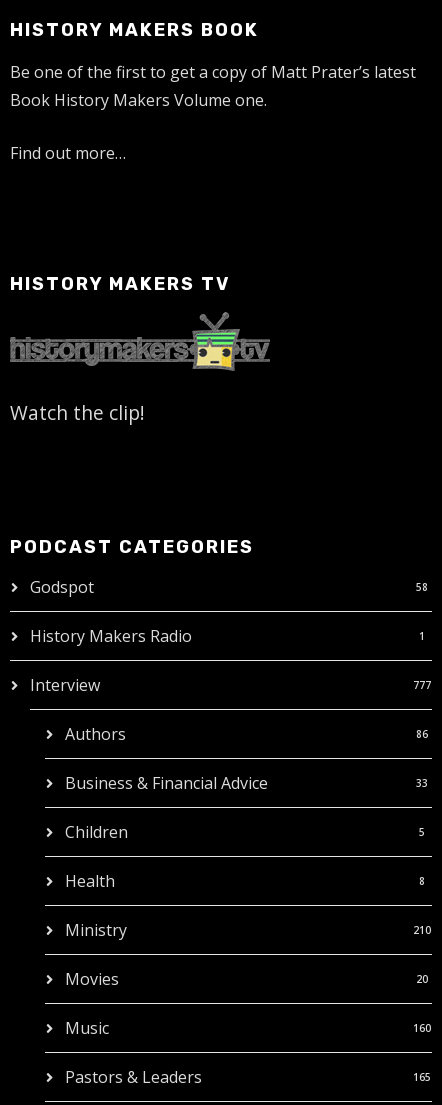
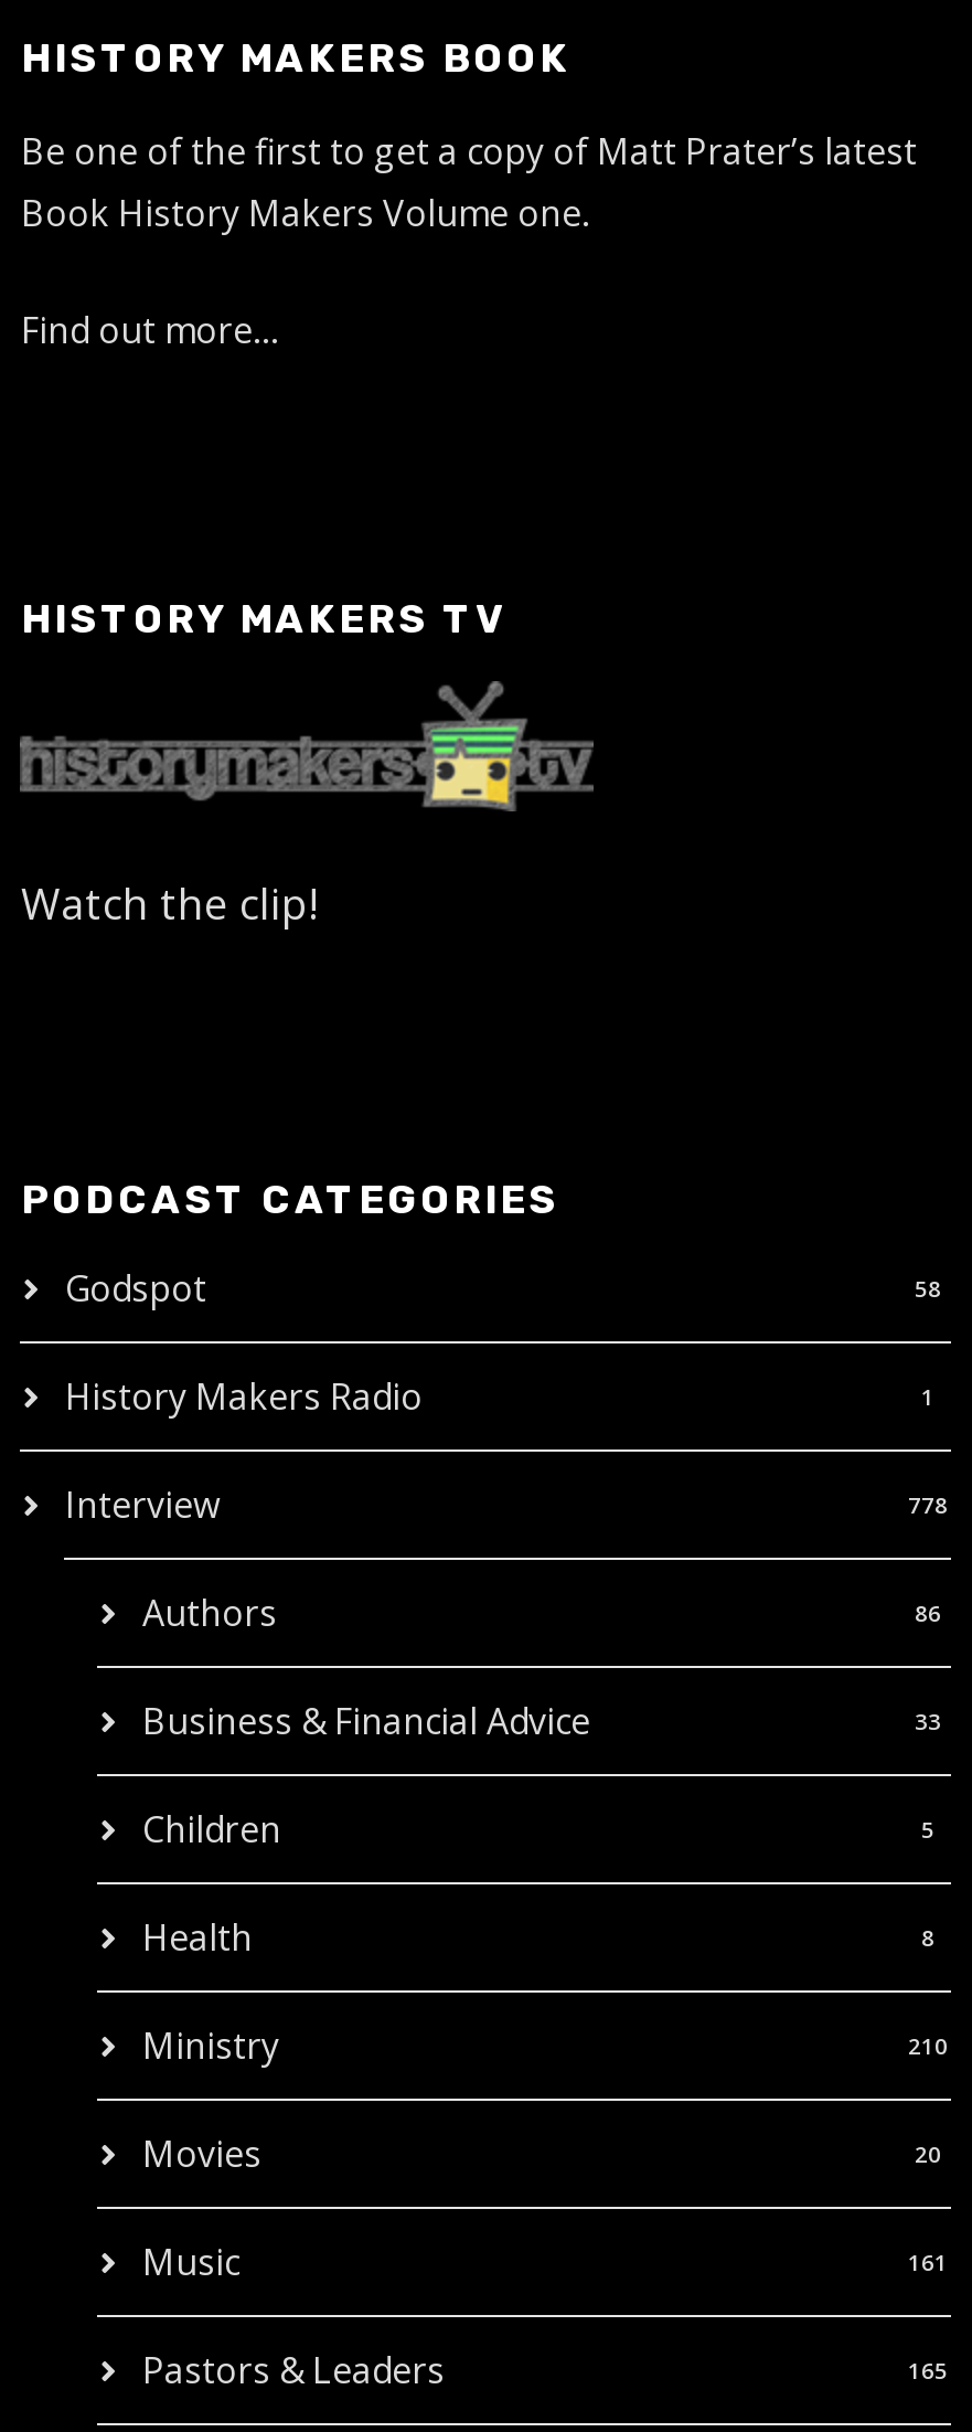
- 777
+ 778

- 160
+ 161
